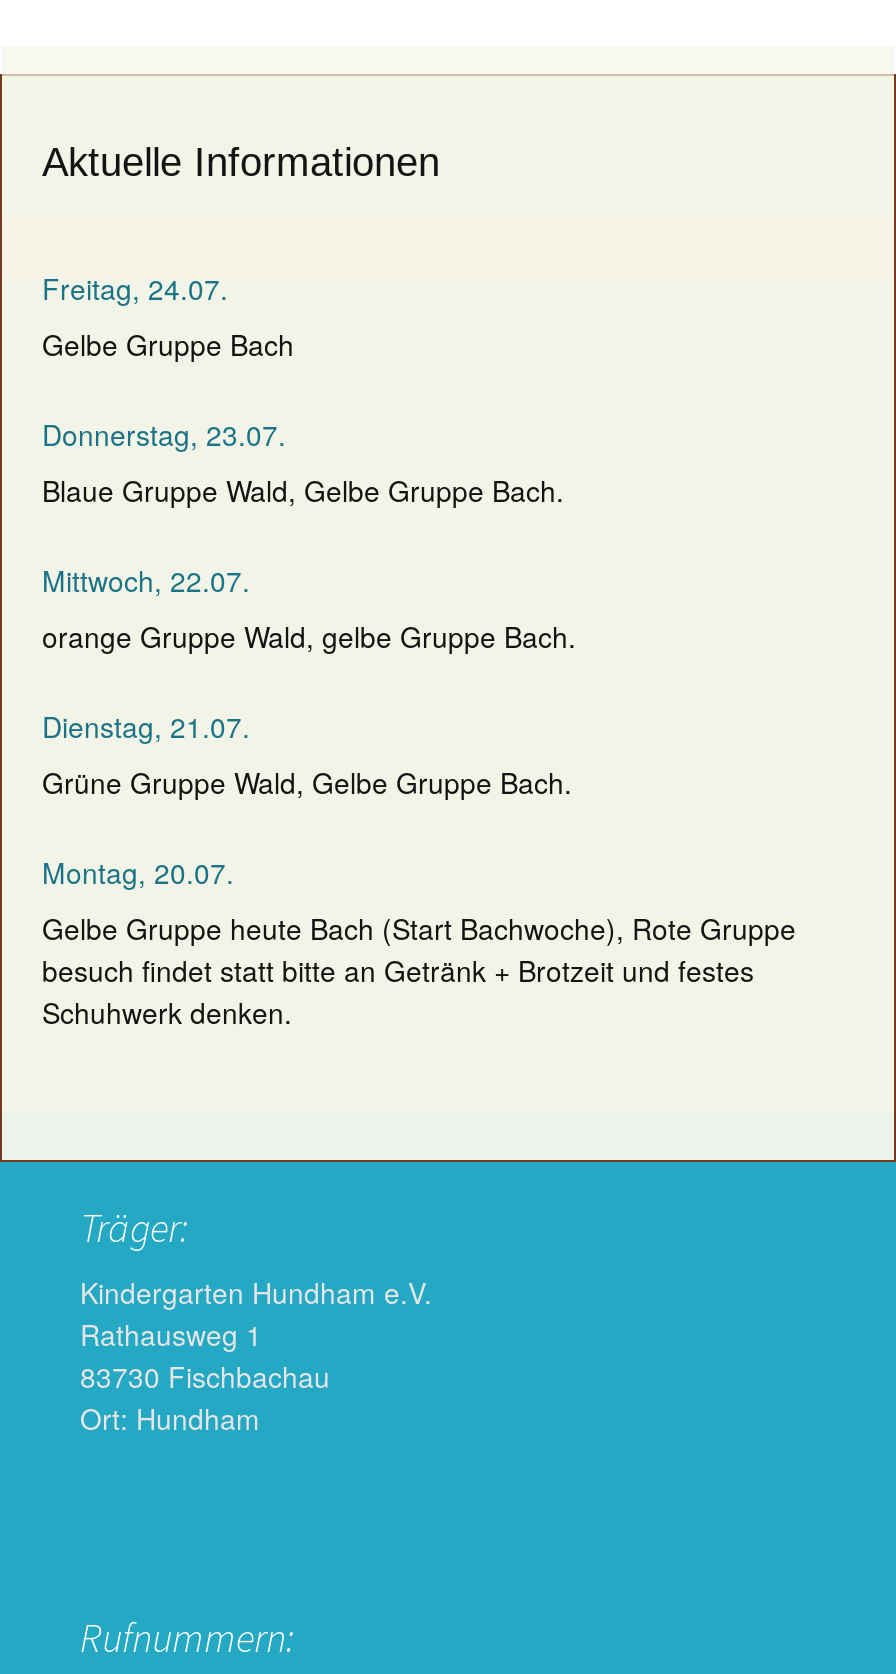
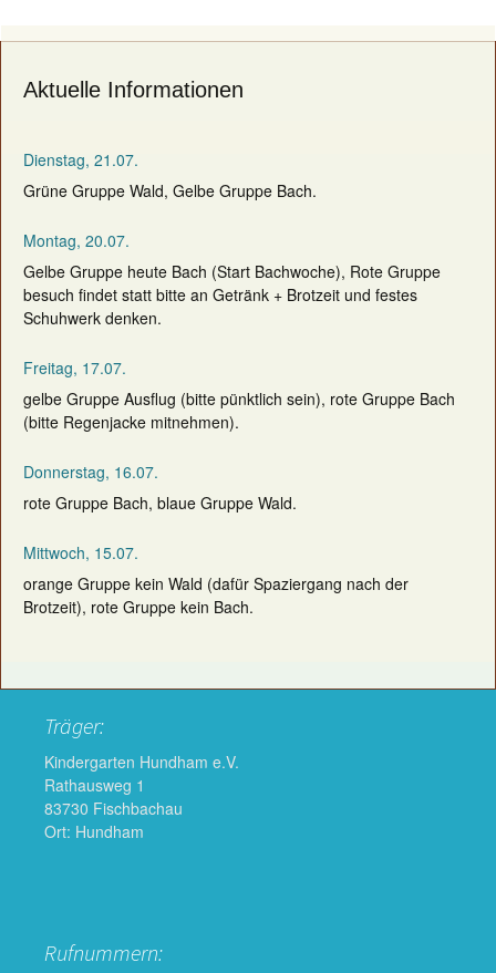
- Freitag, 24.07.
- Gelbe Gruppe Bach
- Donnerstag, 23.07.
- Blaue Gruppe Wald, Gelbe Gruppe Bach.
- Mittwoch, 22.07.
- orange Gruppe Wald, gelbe Gruppe Bach.

moved up: Dienstag, 21.07. | Grüne Gruppe Wald, Gelbe Gruppe Bach. | Montag, 20.07. | Gelbe Gruppe heute Bach (Start Bachwoche), Rote Gruppe | besuch findet statt bitte an Getränk + Brotzeit und festes | Schuhwerk denken.

+ Freitag, 17.07.
+ gelbe Gruppe Ausflug (bitte pünktlich sein), rote Gruppe Bach
+ (bitte Regenjacke mitnehmen).
+ Donnerstag, 16.07.
+ rote Gruppe Bach, blaue Gruppe Wald.
+ Mittwoch, 15.07.
+ orange Gruppe kein Wald (dafür Spaziergang nach der
+ Brotzeit), rote Gruppe kein Bach.
